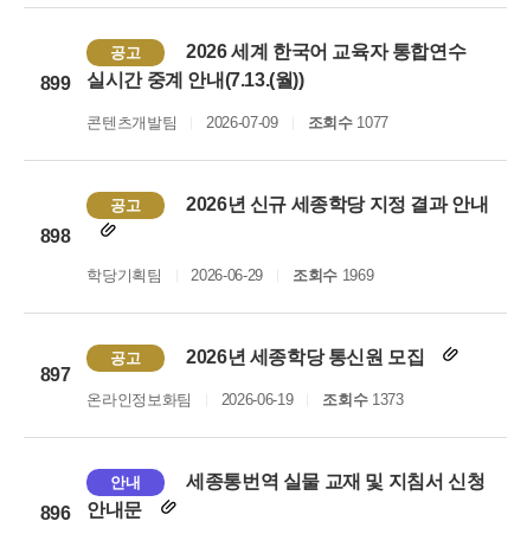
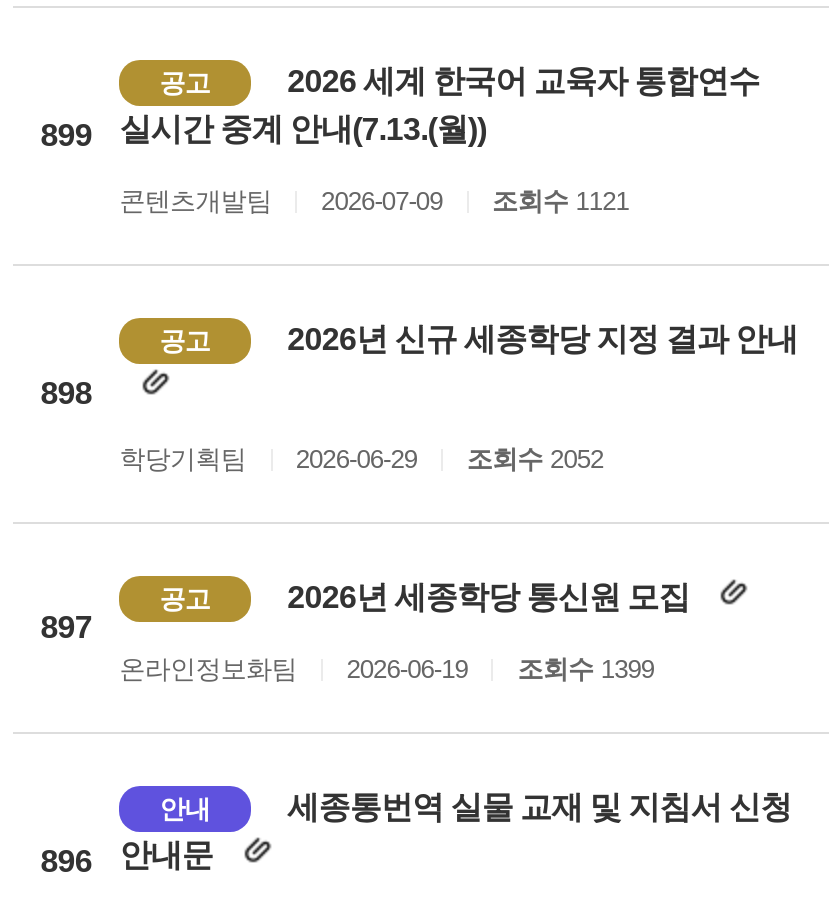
- 콘텐츠개발팀 2026-07-09 조회수 1077
+ 콘텐츠개발팀 2026-07-09 조회수 1121

- 학당기획팀 2026-06-29 조회수 1969
+ 학당기획팀 2026-06-29 조회수 2052

- 온라인정보화팀 2026-06-19 조회수 1373
+ 온라인정보화팀 2026-06-19 조회수 1399
